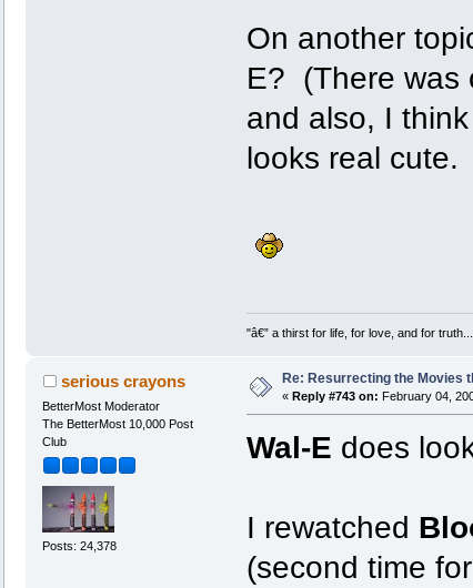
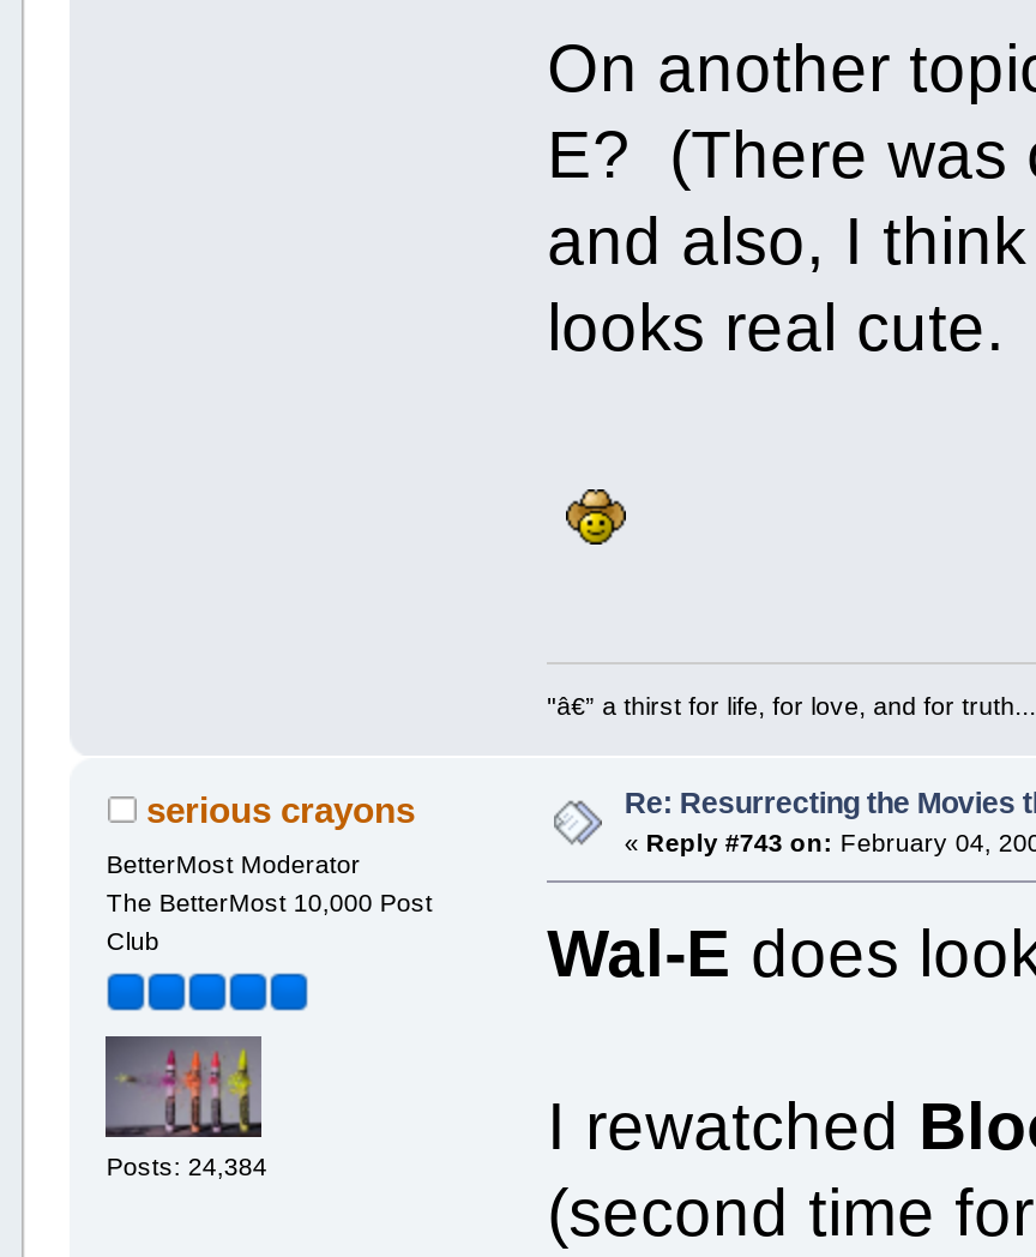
- Posts: 24,378
+ Posts: 24,384
